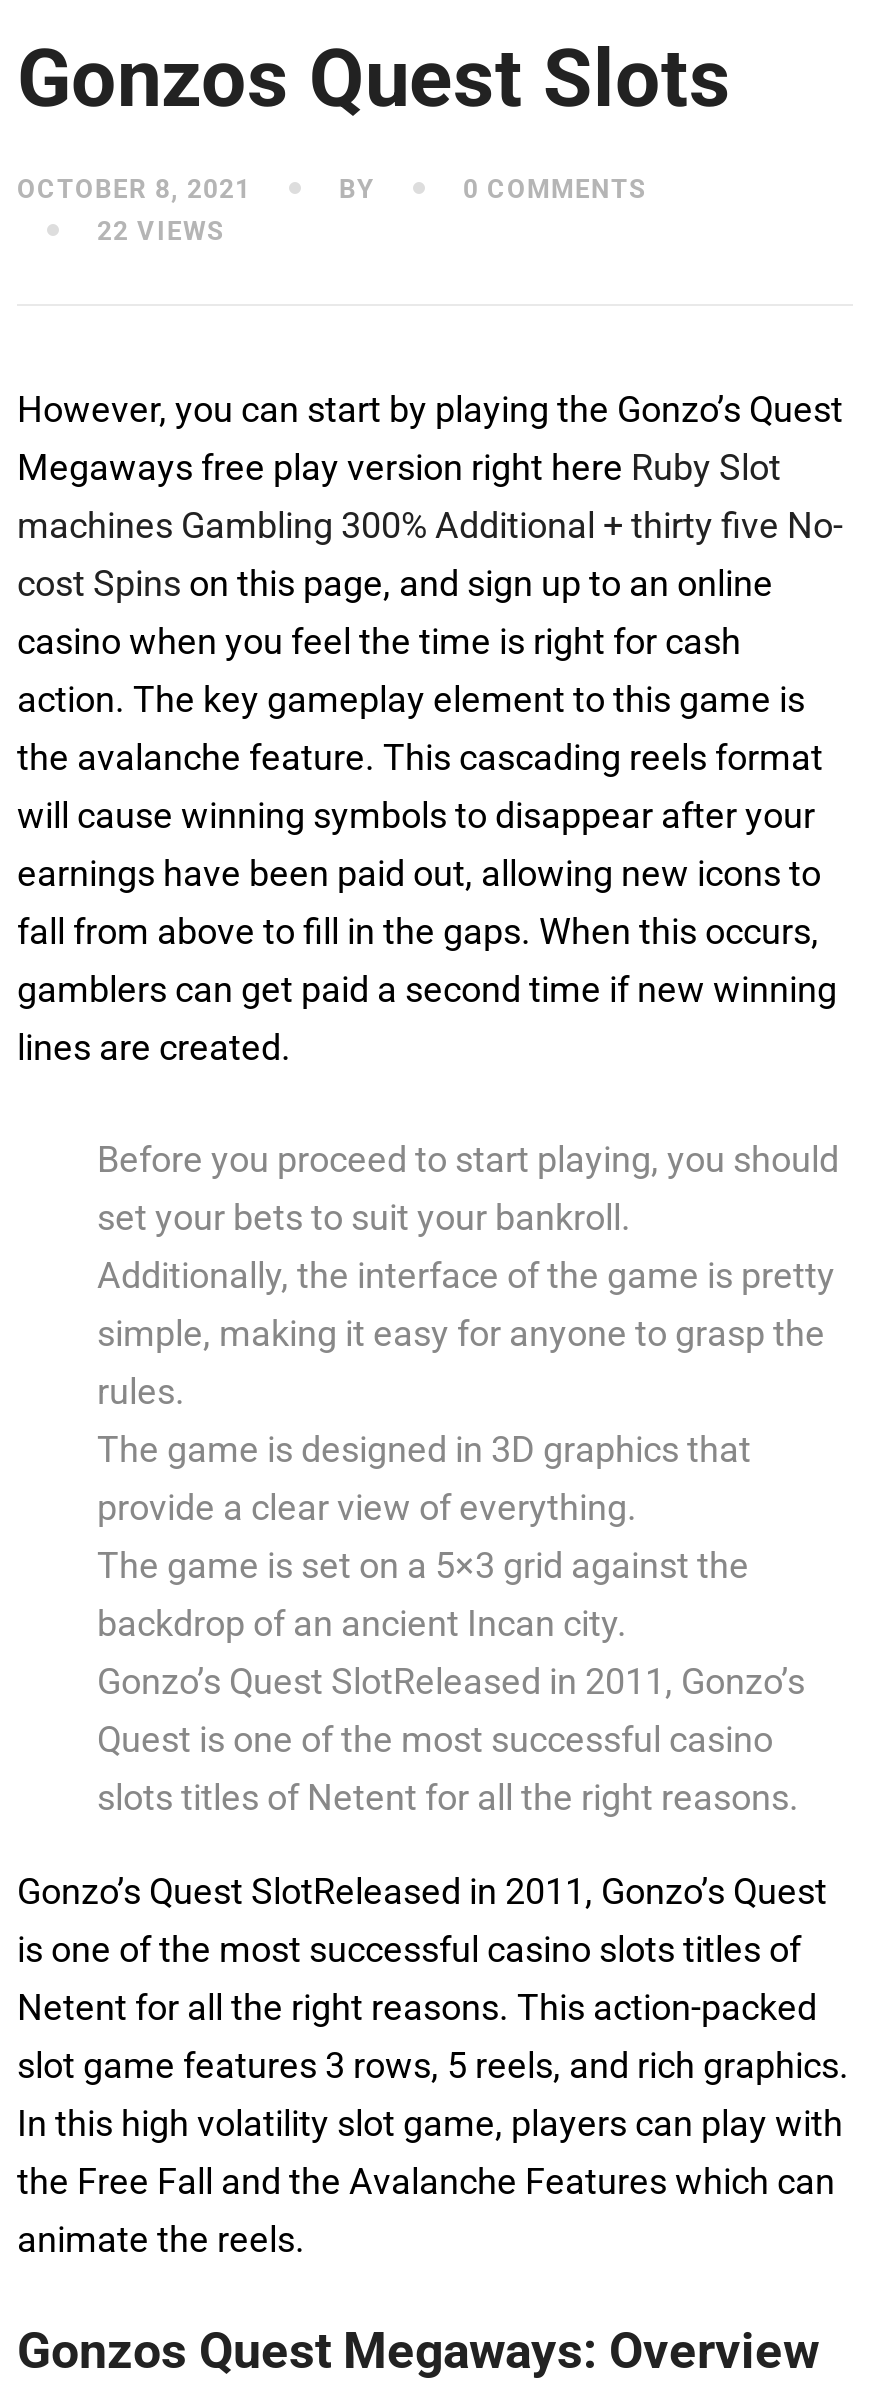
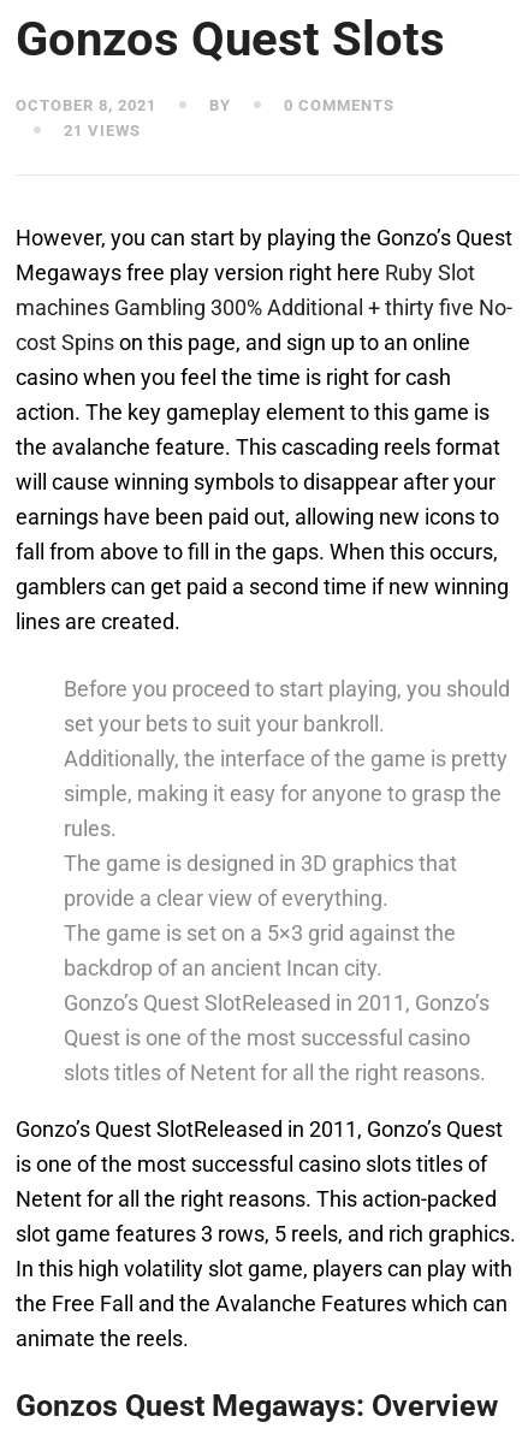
- 22 VIEWS
+ 21 VIEWS
